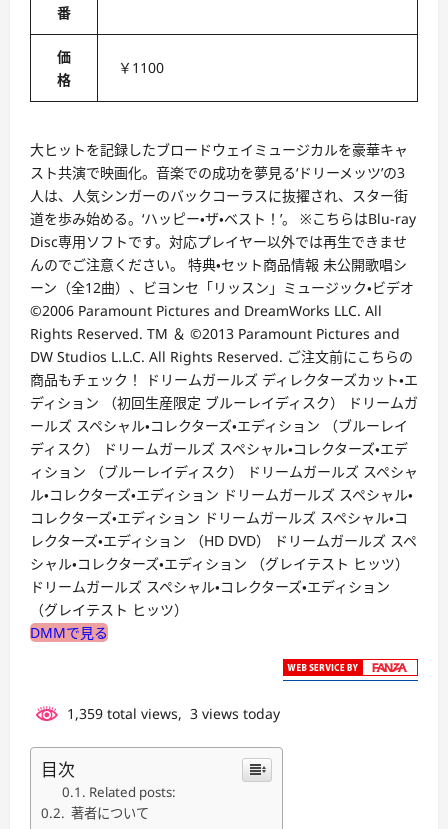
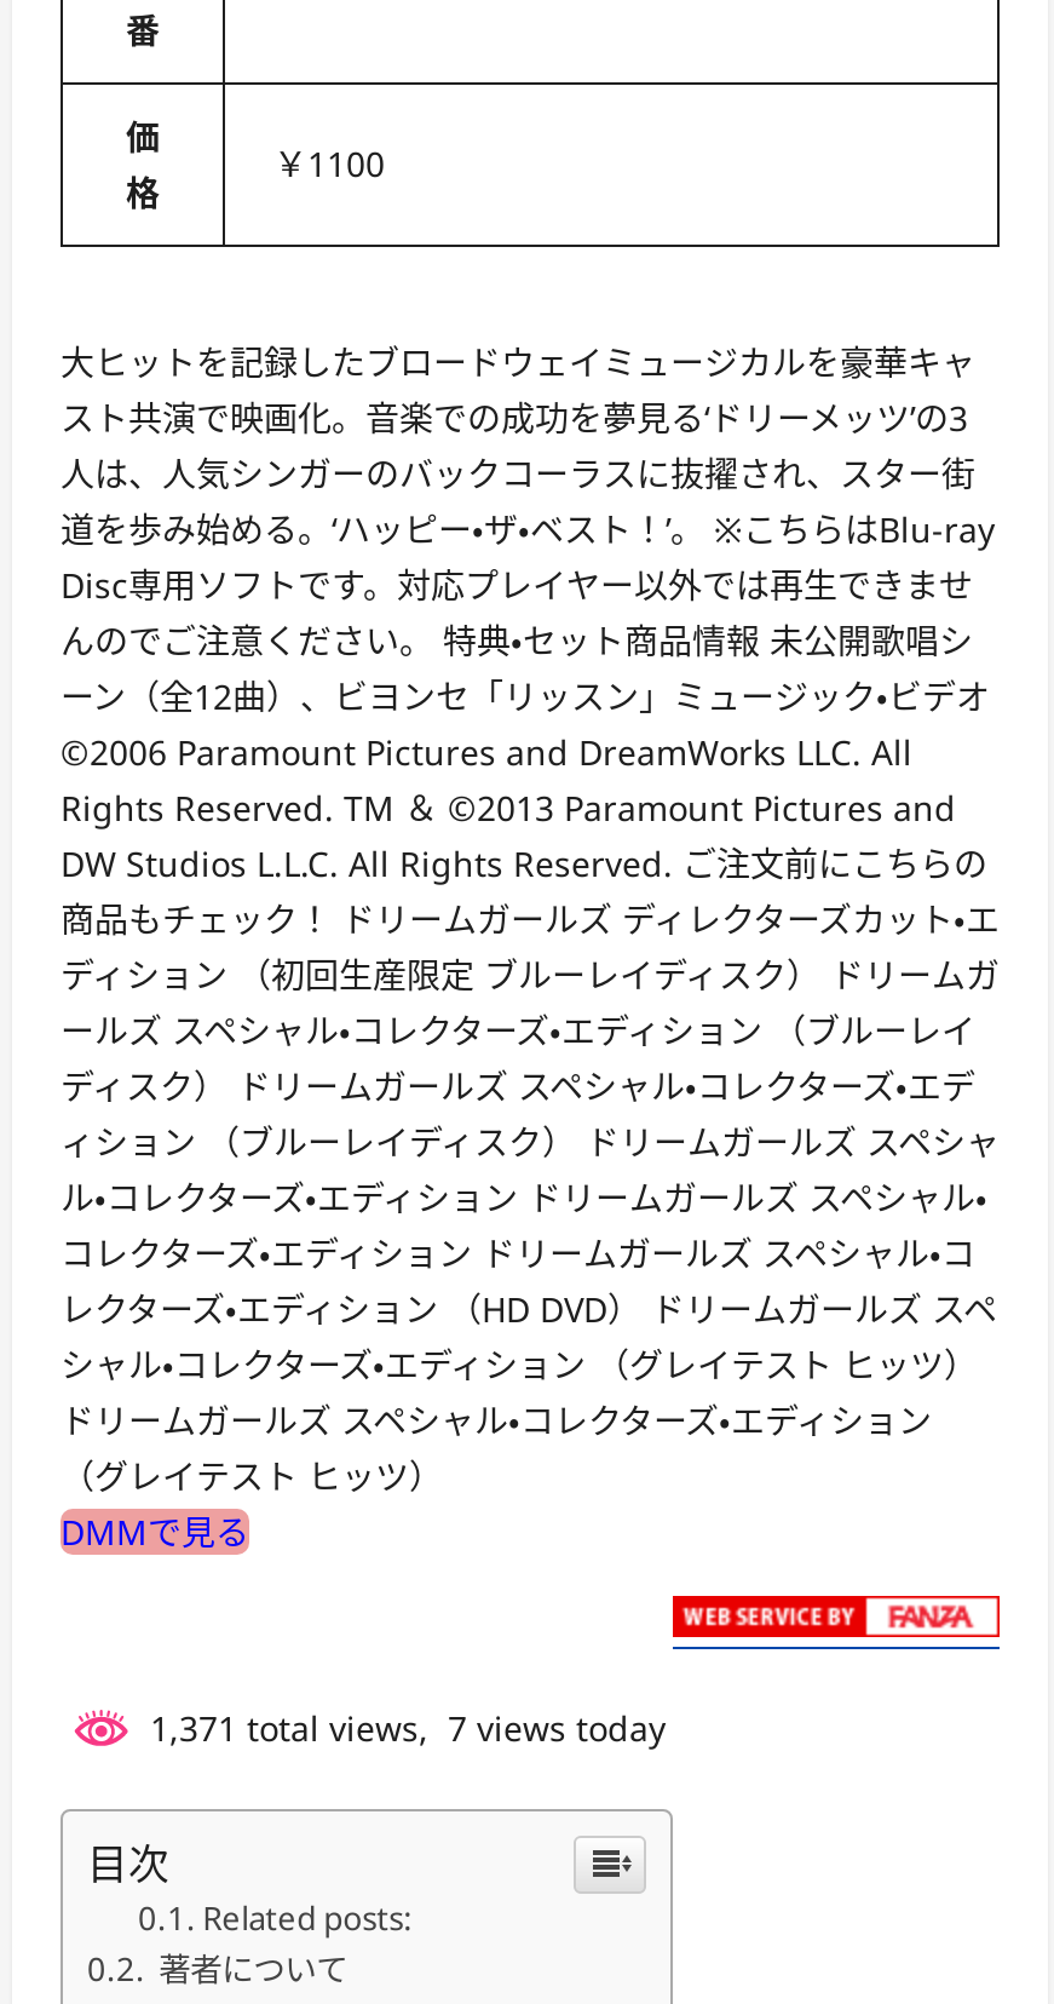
- 1,359 total views, 3 views today
+ 1,371 total views, 7 views today
